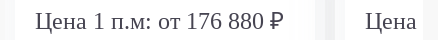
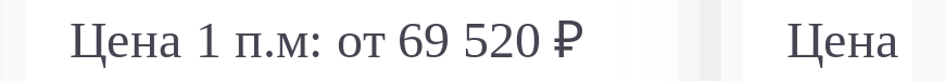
- Цена 1 п.м: от 176 880 ₽
+ Цена 1 п.м: от 69 520 ₽
